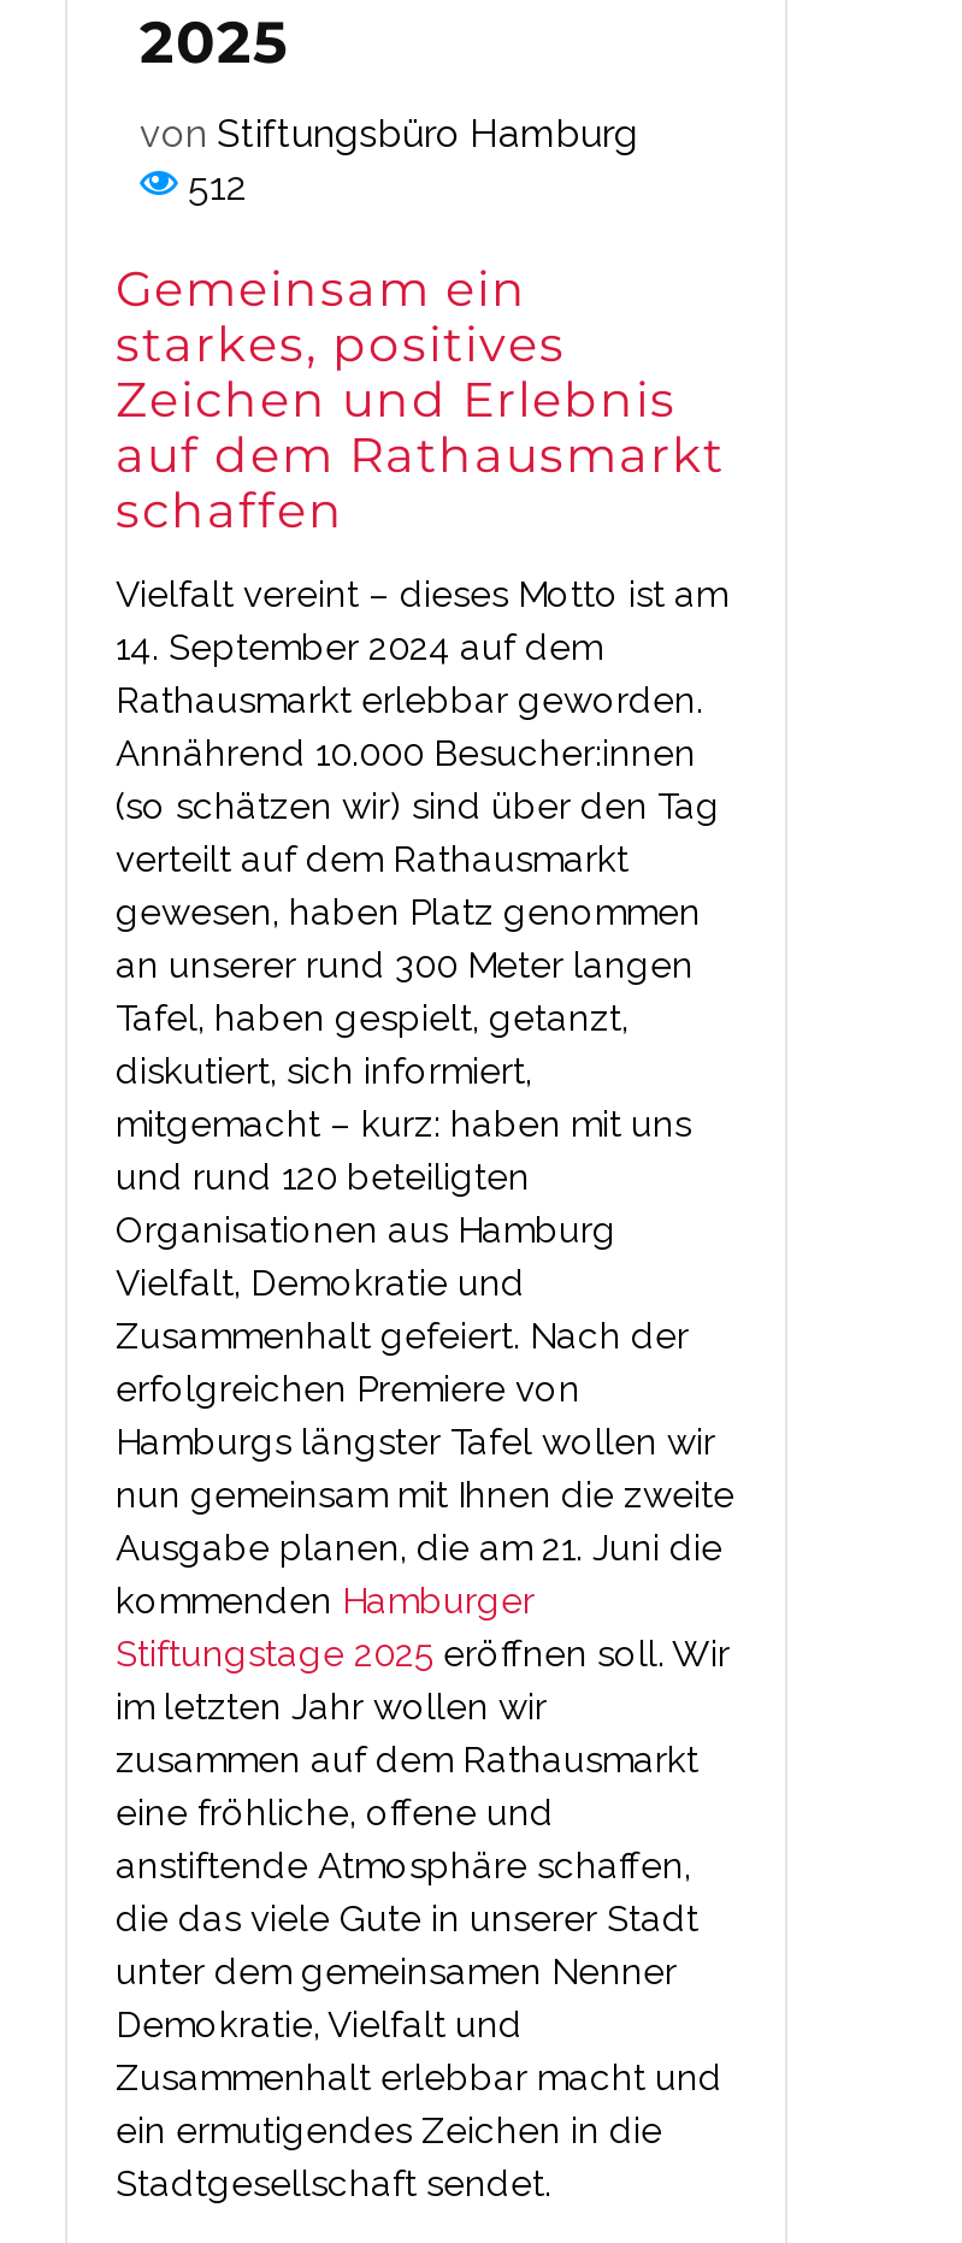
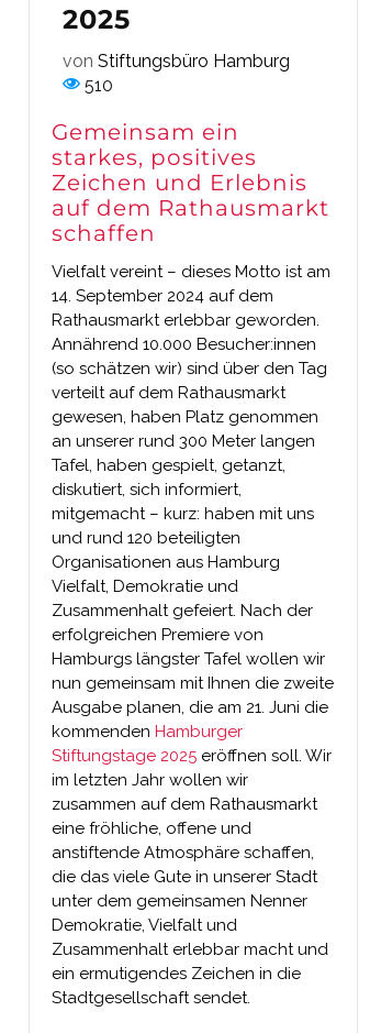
- 512
+ 510
